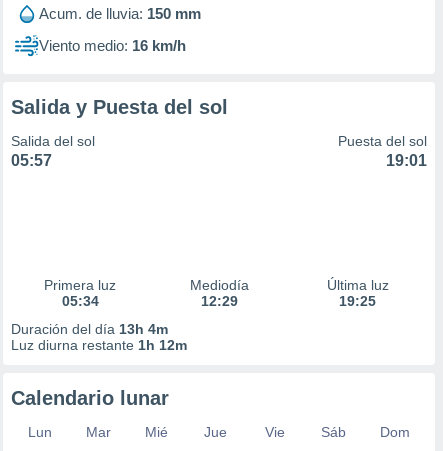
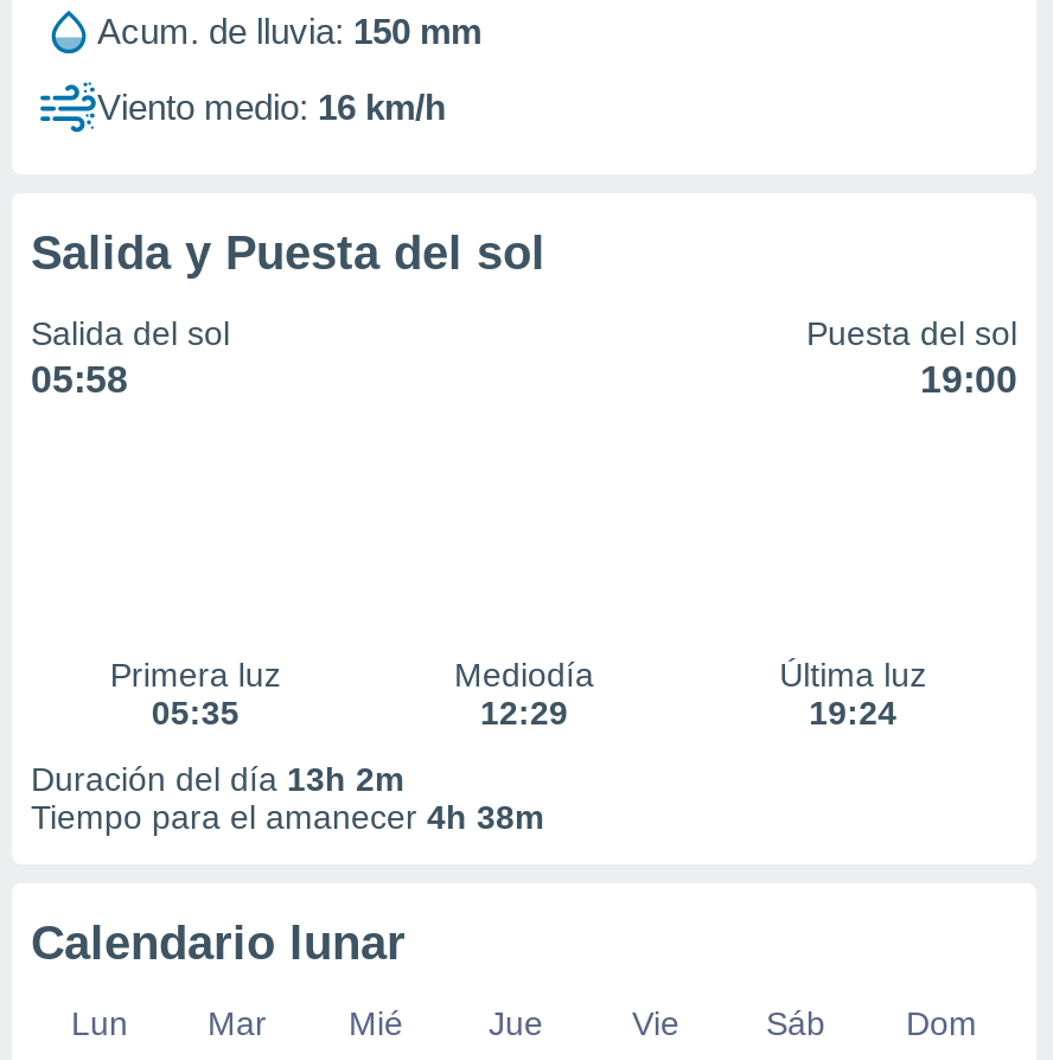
- 05:57
+ 05:58

- 19:01
+ 19:00

- 05:34
+ 05:35

- 19:25
+ 19:24

- Duración del día 13h 4m
- Luz diurna restante 1h 12m
+ Duración del día 13h 2m
+ Tiempo para el amanecer 4h 38m
